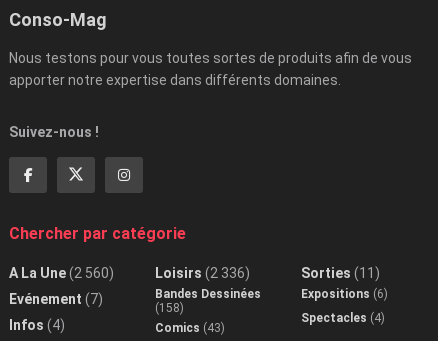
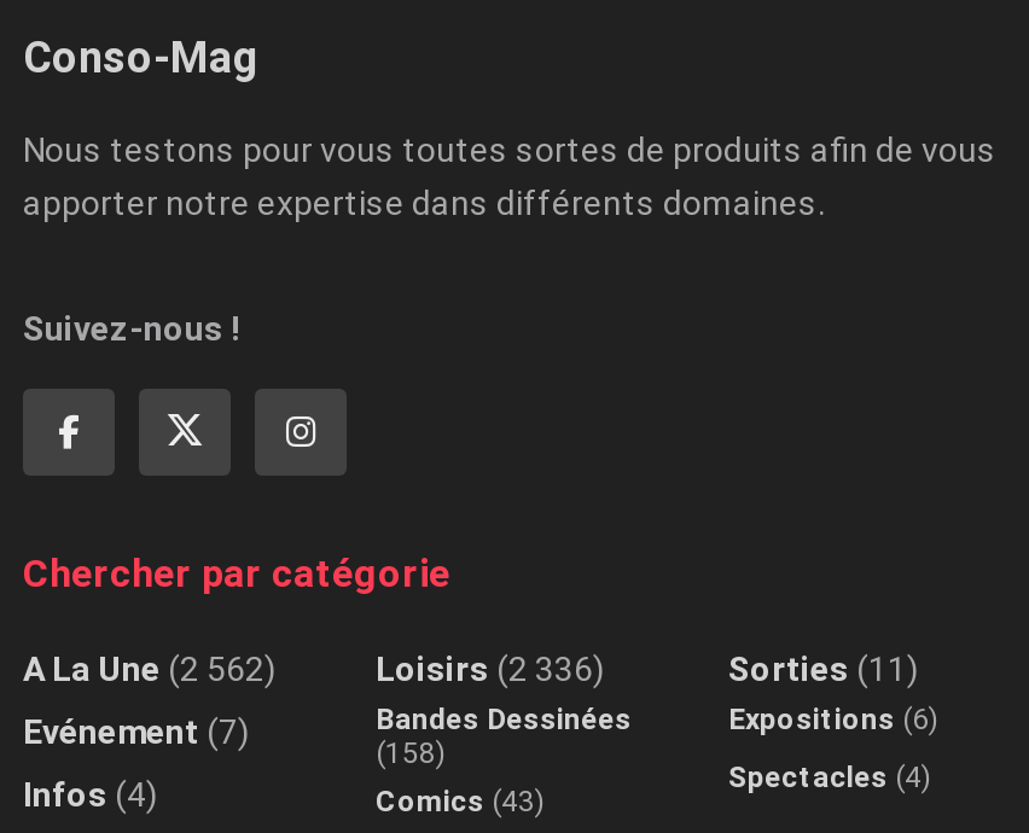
- A La Une (2 560)
+ A La Une (2 562)
